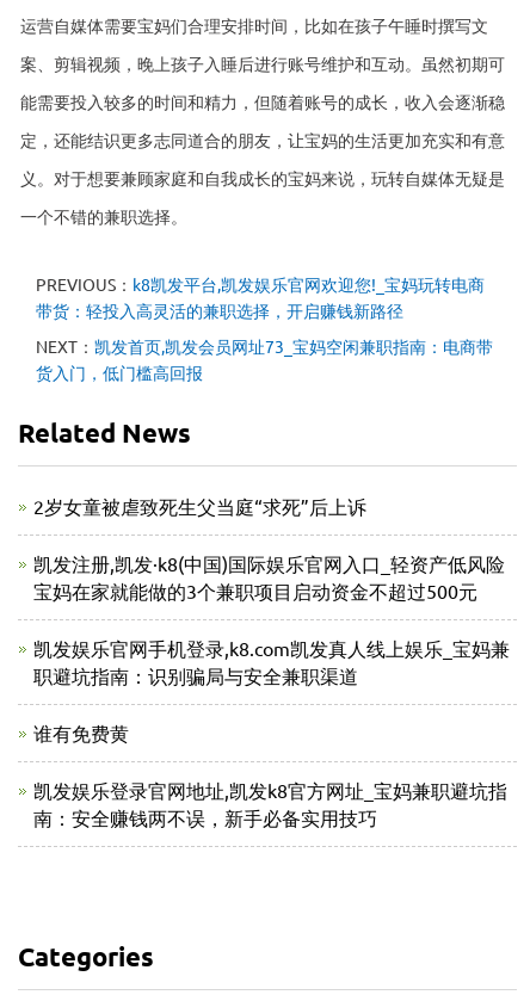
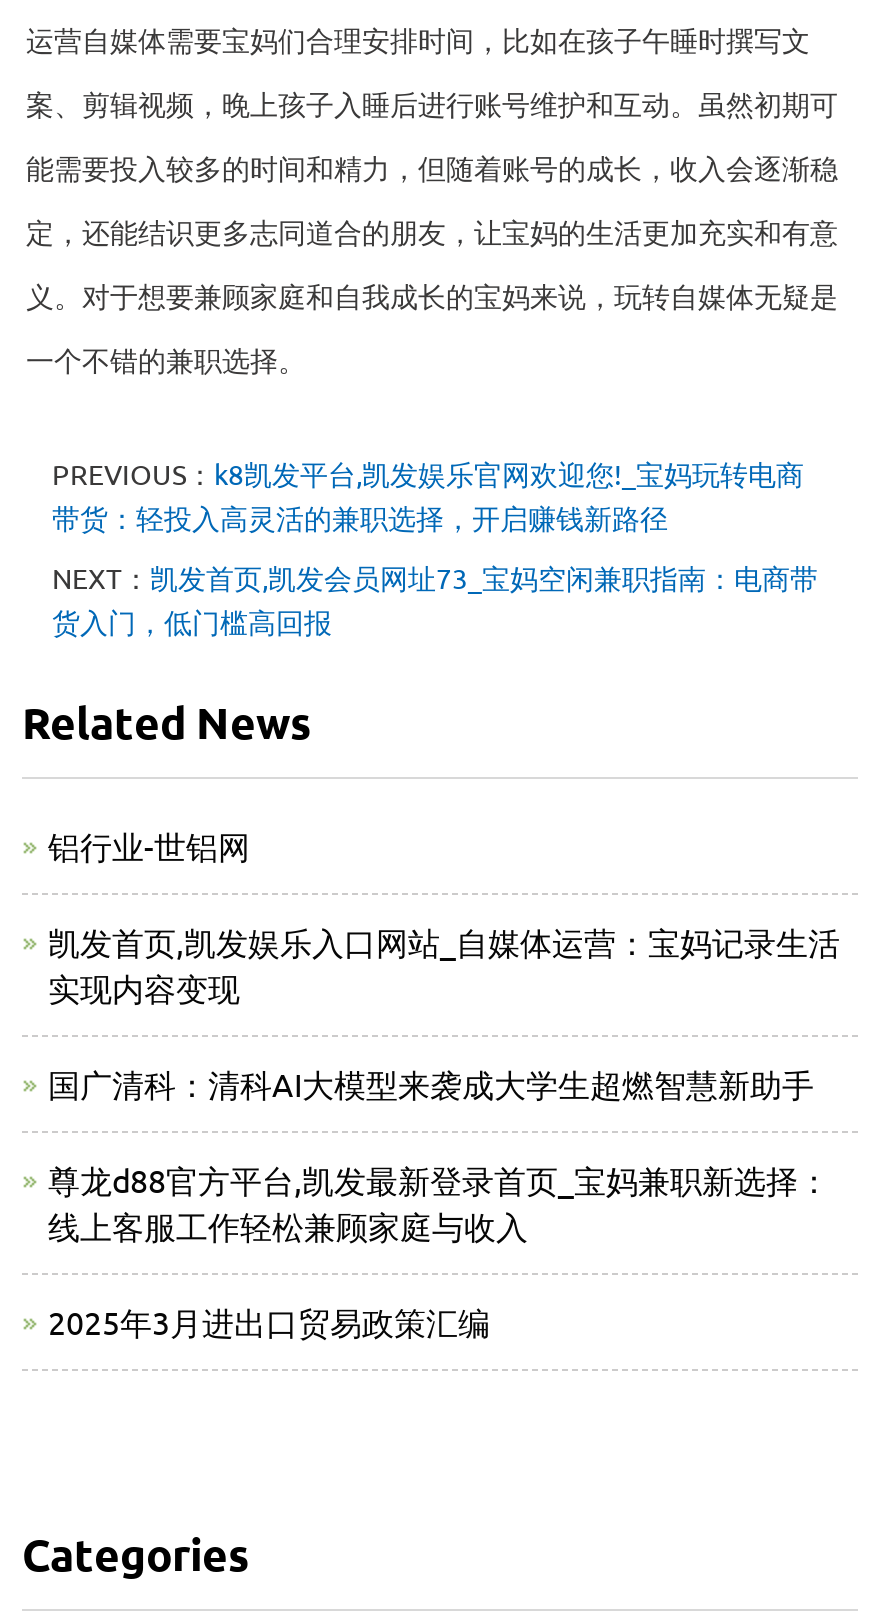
- 2岁女童被虐致死生父当庭“求死”后上诉
+ 铝行业-世铝网

- 凯发注册,凯发·k8(中国)国际娱乐官网入口_轻资产低风险
- 宝妈在家就能做的3个兼职项目启动资金不超过500元
+ 凯发首页,凯发娱乐入口网站_自媒体运营：宝妈记录生活
+ 实现内容变现

- 凯发娱乐官网手机登录,k8.com凯发真人线上娱乐_宝妈兼
- 职避坑指南：识别骗局与安全兼职渠道
+ 国广清科：清科AI大模型来袭成大学生超燃智慧新助手

- 谁有免费黄
+ 尊龙d88官方平台,凯发最新登录首页_宝妈兼职新选择：
+ 线上客服工作轻松兼顾家庭与收入

- 凯发娱乐登录官网地址,凯发k8官方网址_宝妈兼职避坑指
- 南：安全赚钱两不误，新手必备实用技巧
+ 2025年3月进出口贸易政策汇编
